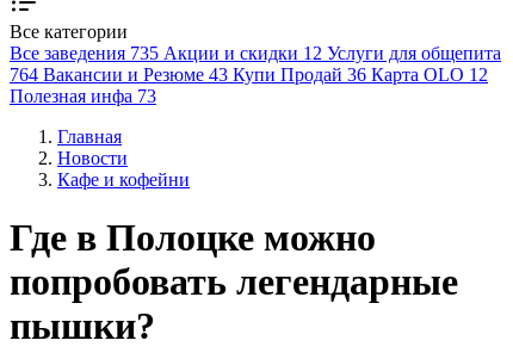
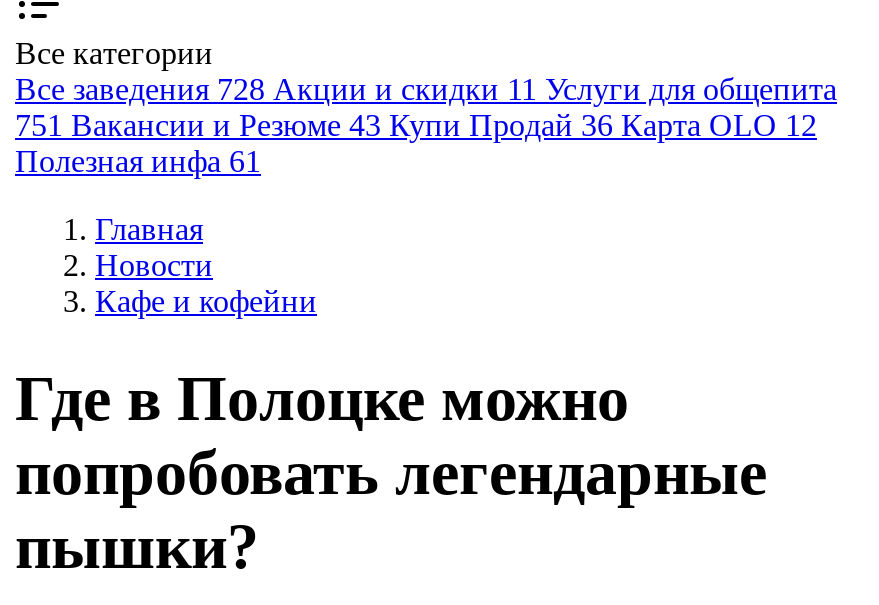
- Все заведения 735 Акции и скидки 12 Услуги для общепита
+ Все заведения 728 Акции и скидки 11 Услуги для общепита

- 764 Вакансии и Резюме 43 Купи Продай 36 Карта OLO 12
+ 751 Вакансии и Резюме 43 Купи Продай 36 Карта OLO 12

- Полезная инфа 73
+ Полезная инфа 61
